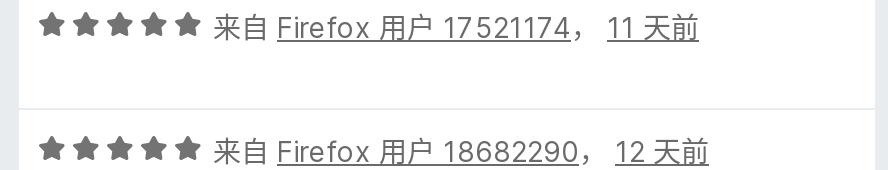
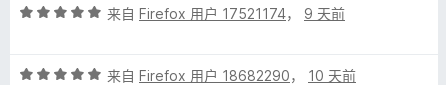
- 来自Firefox 用户 17521174，11 天前
+ 来自Firefox 用户 17521174，9 天前

- 来自Firefox 用户 18682290，12 天前
+ 来自Firefox 用户 18682290，10 天前
